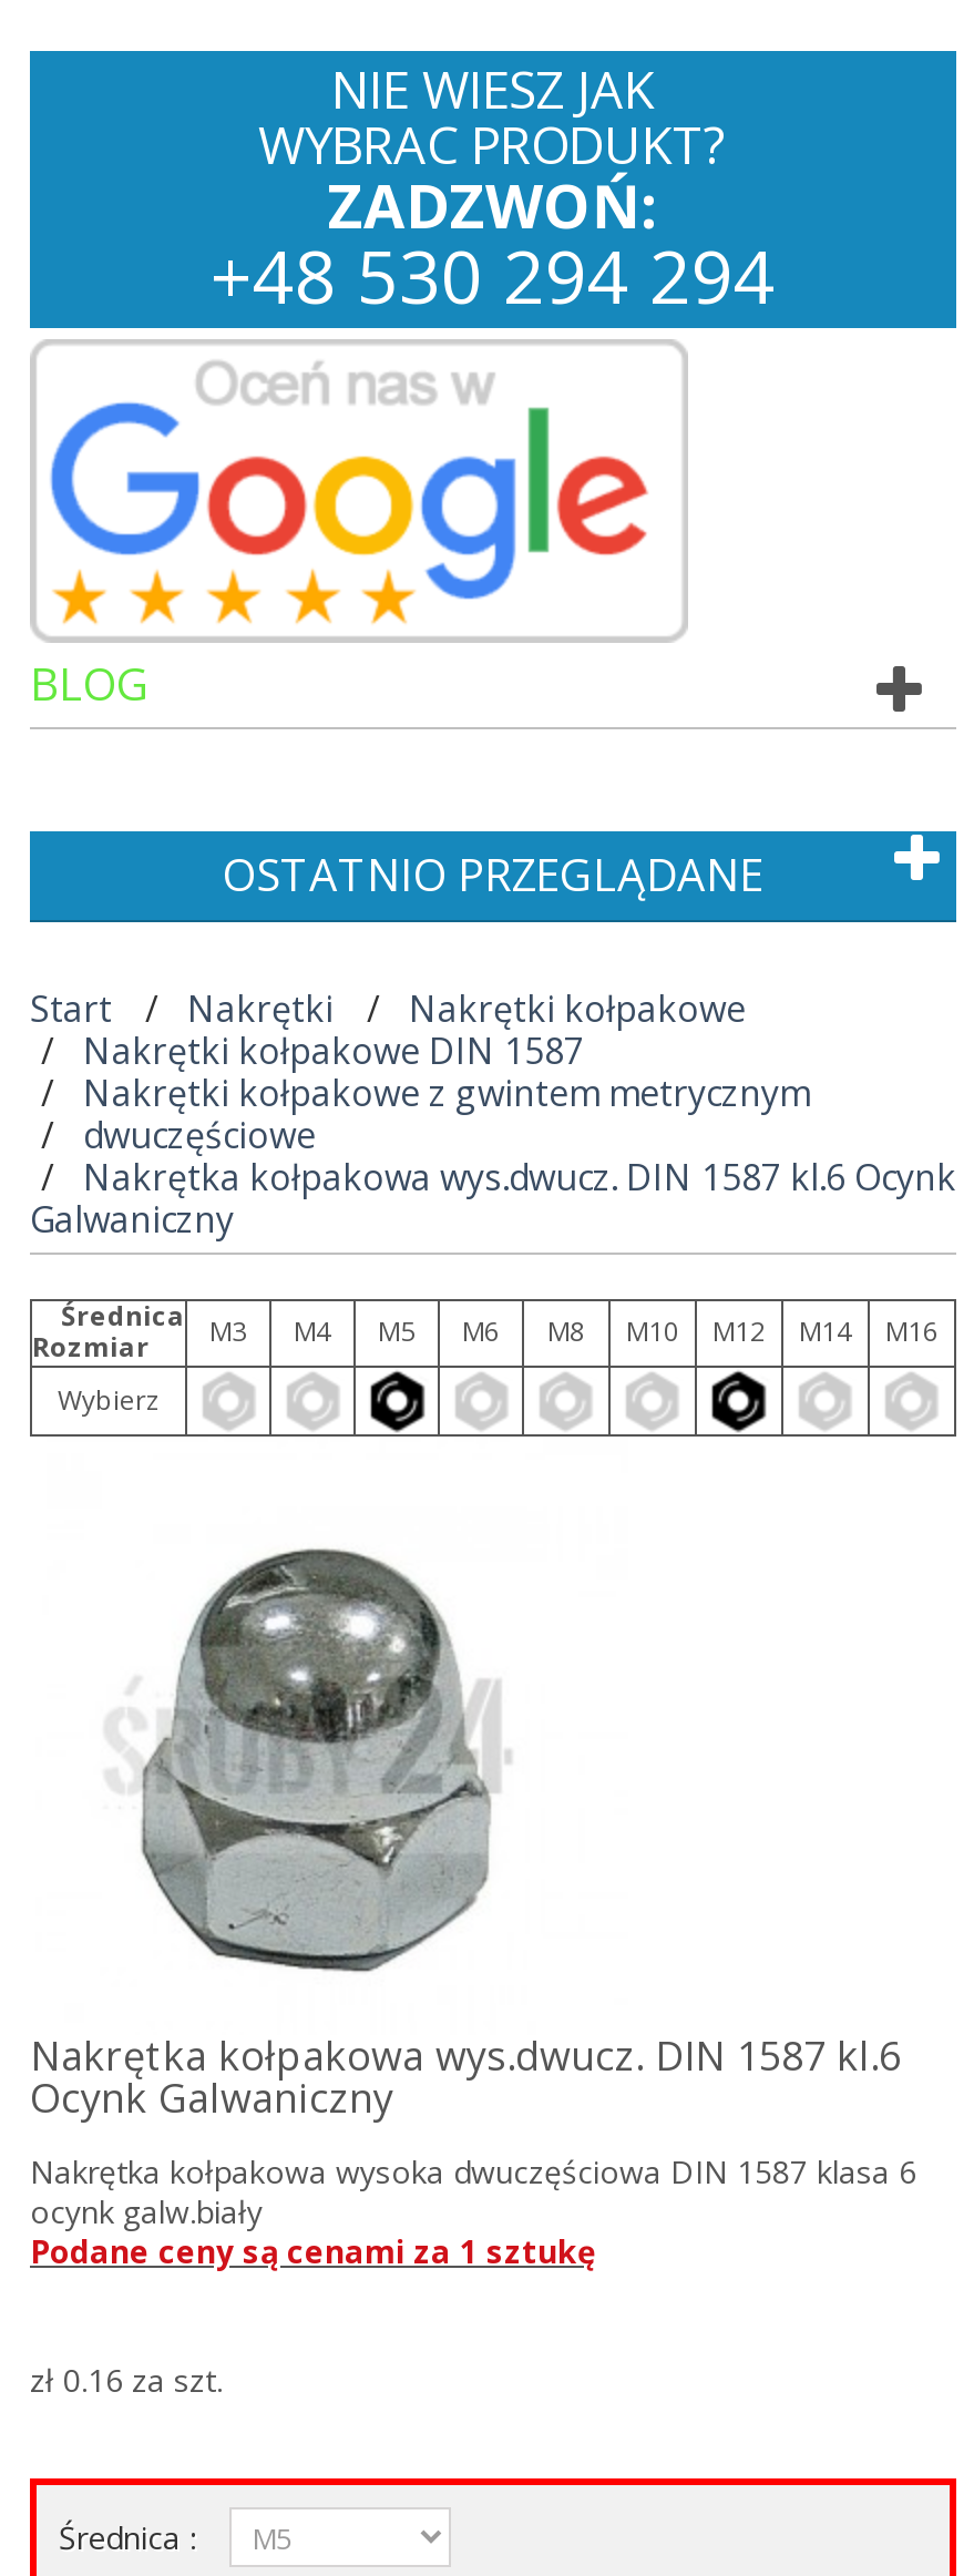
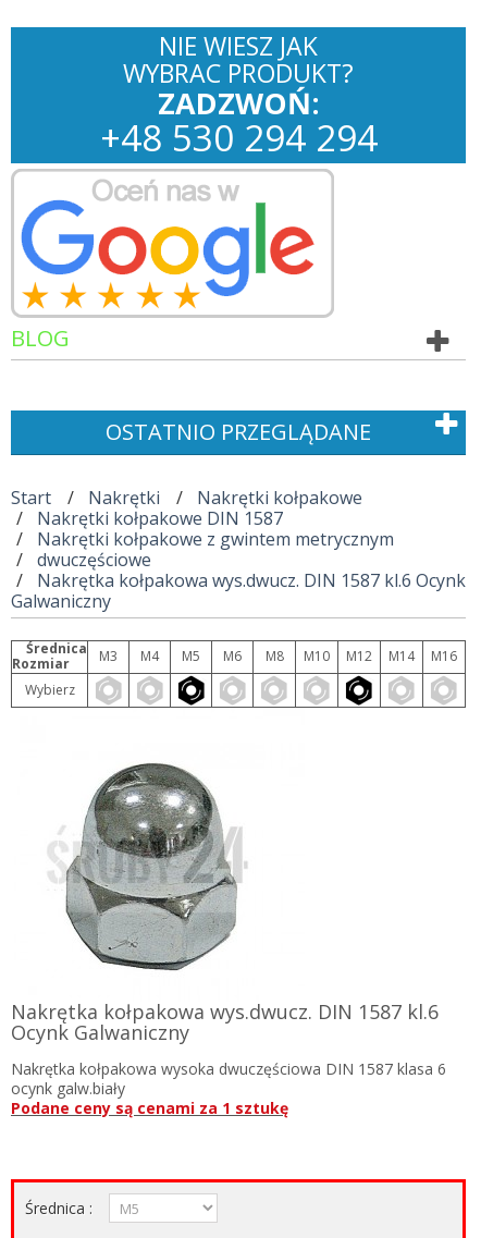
- zł 0.16 za szt.
